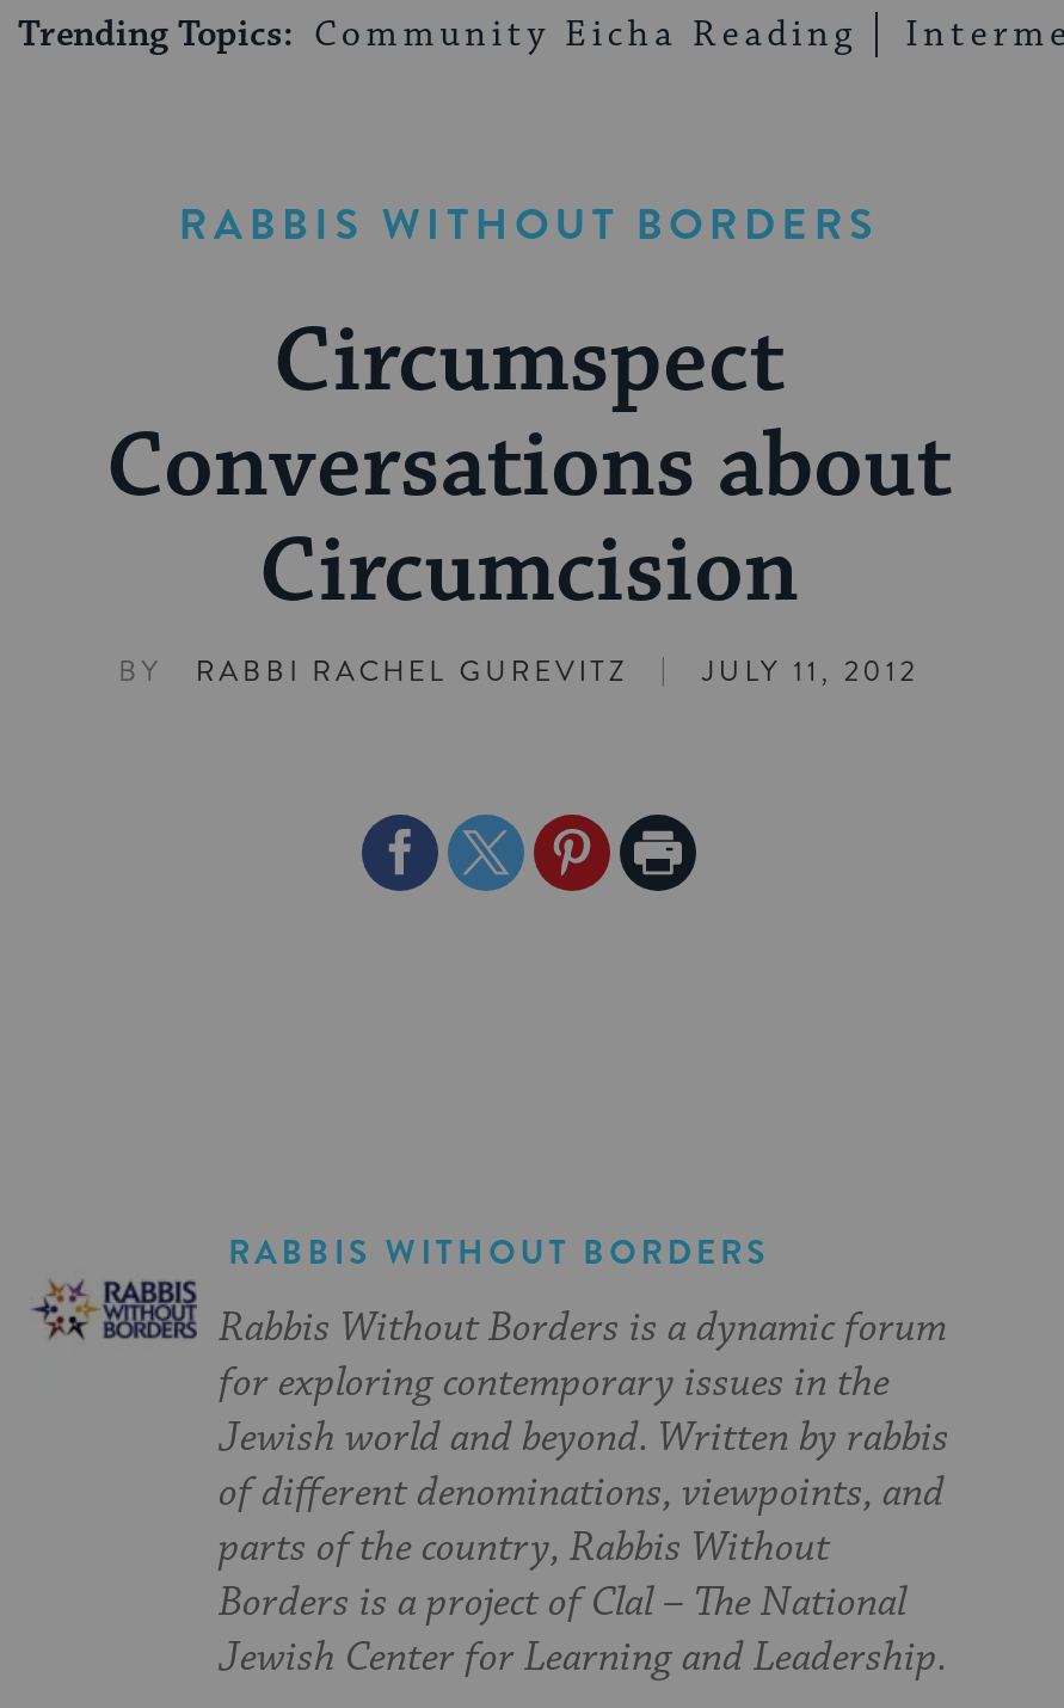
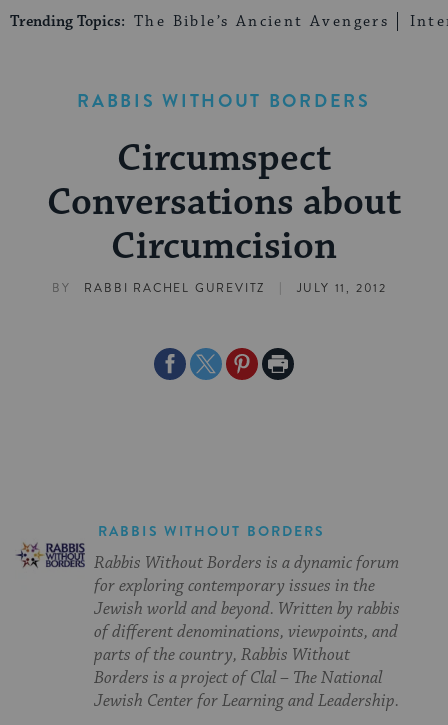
- Trending Topics: Community Eicha Reading
+ Trending Topics: The Bible’s Ancient Avengers
